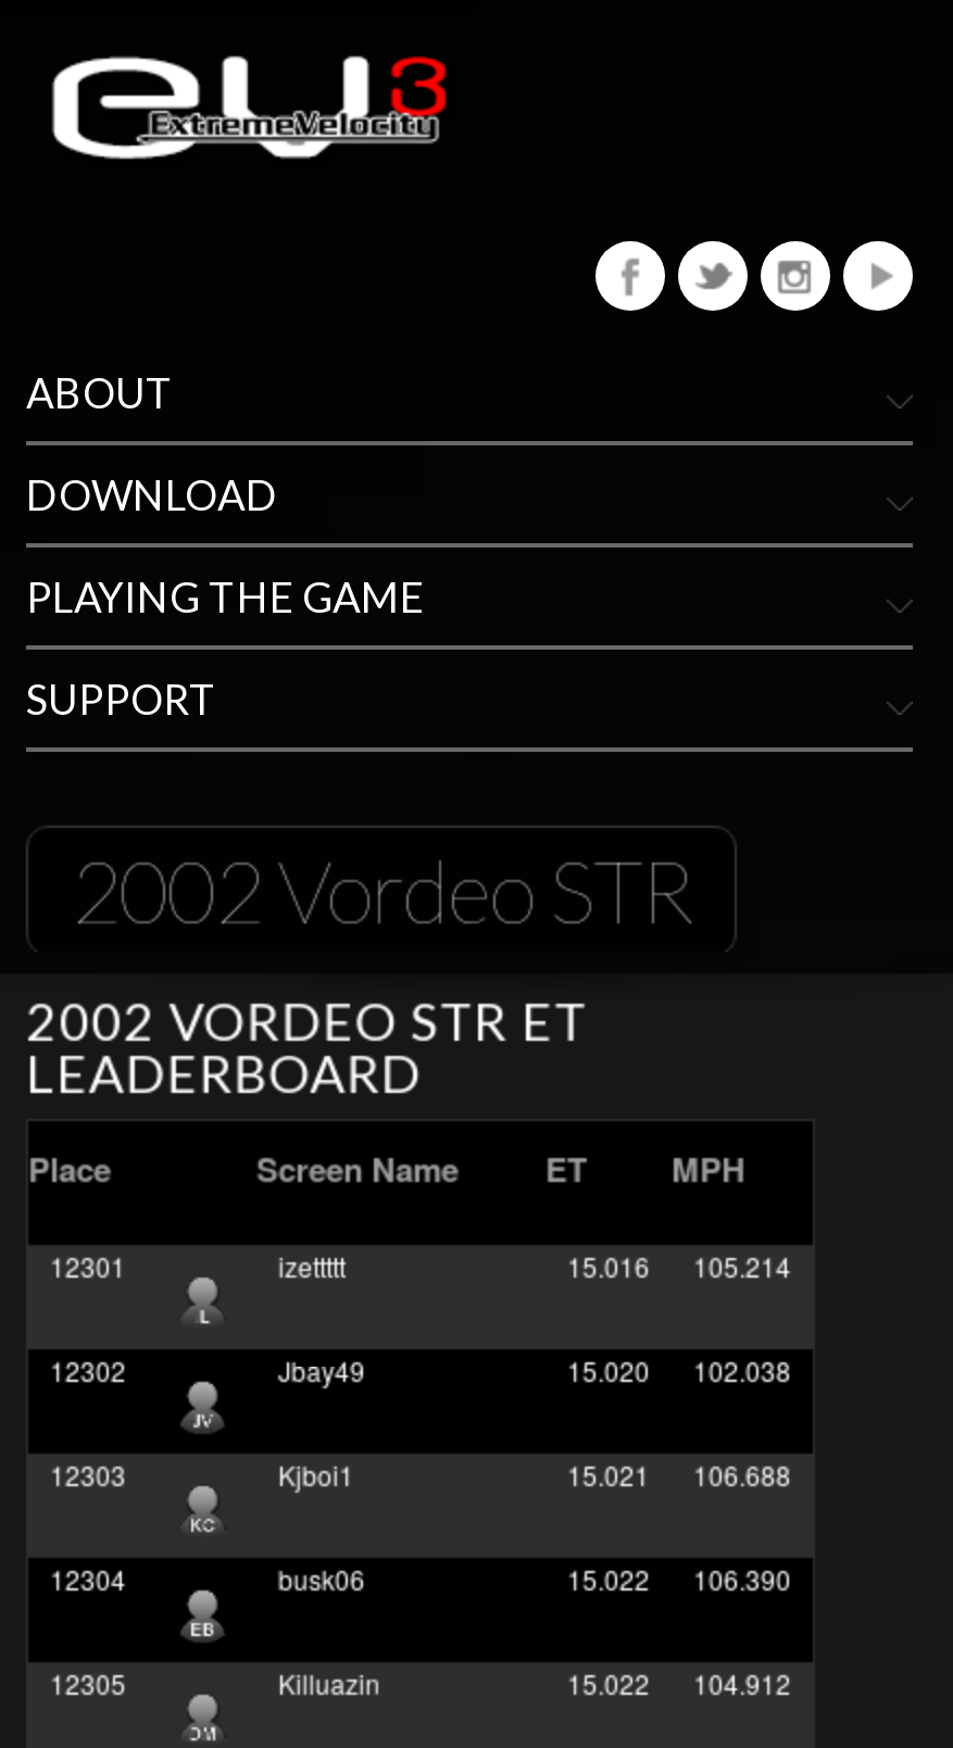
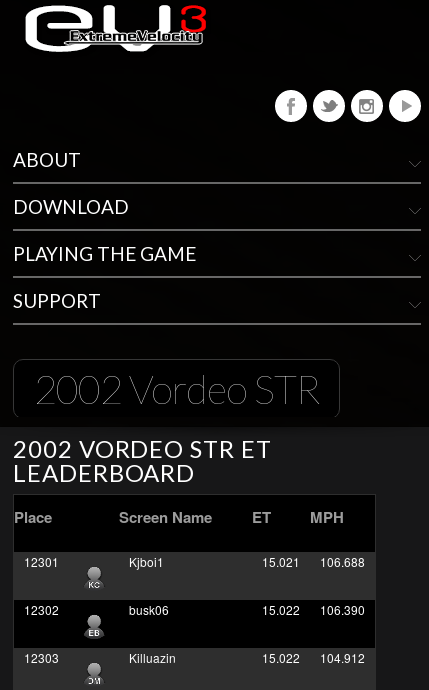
- izettttt
- 15.016
- 105.214
- 12302
- Jbay49
- 15.020
- 102.038
- 12303

- 12304
+ 12302

- 12305
+ 12303
